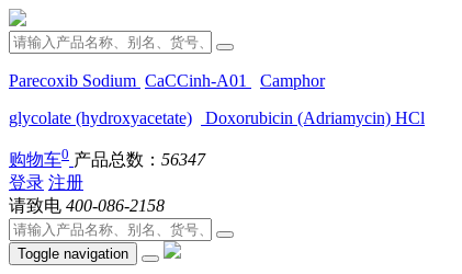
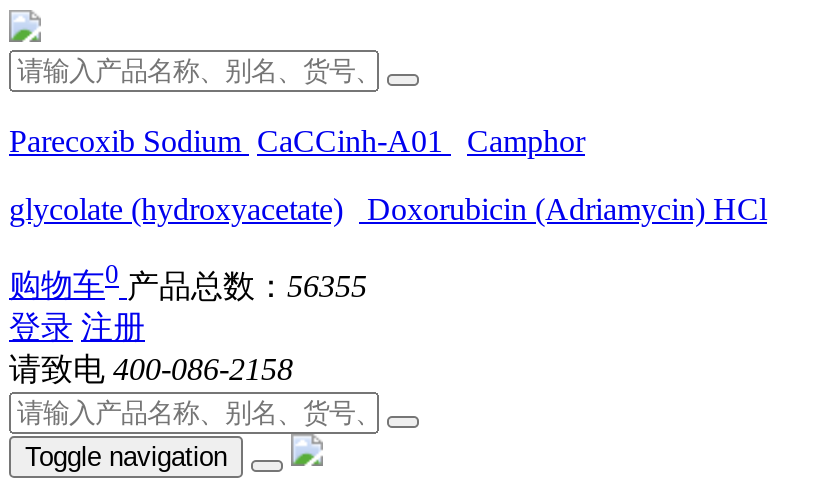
- 购物车0 产品总数：56347
+ 购物车0 产品总数：56355
